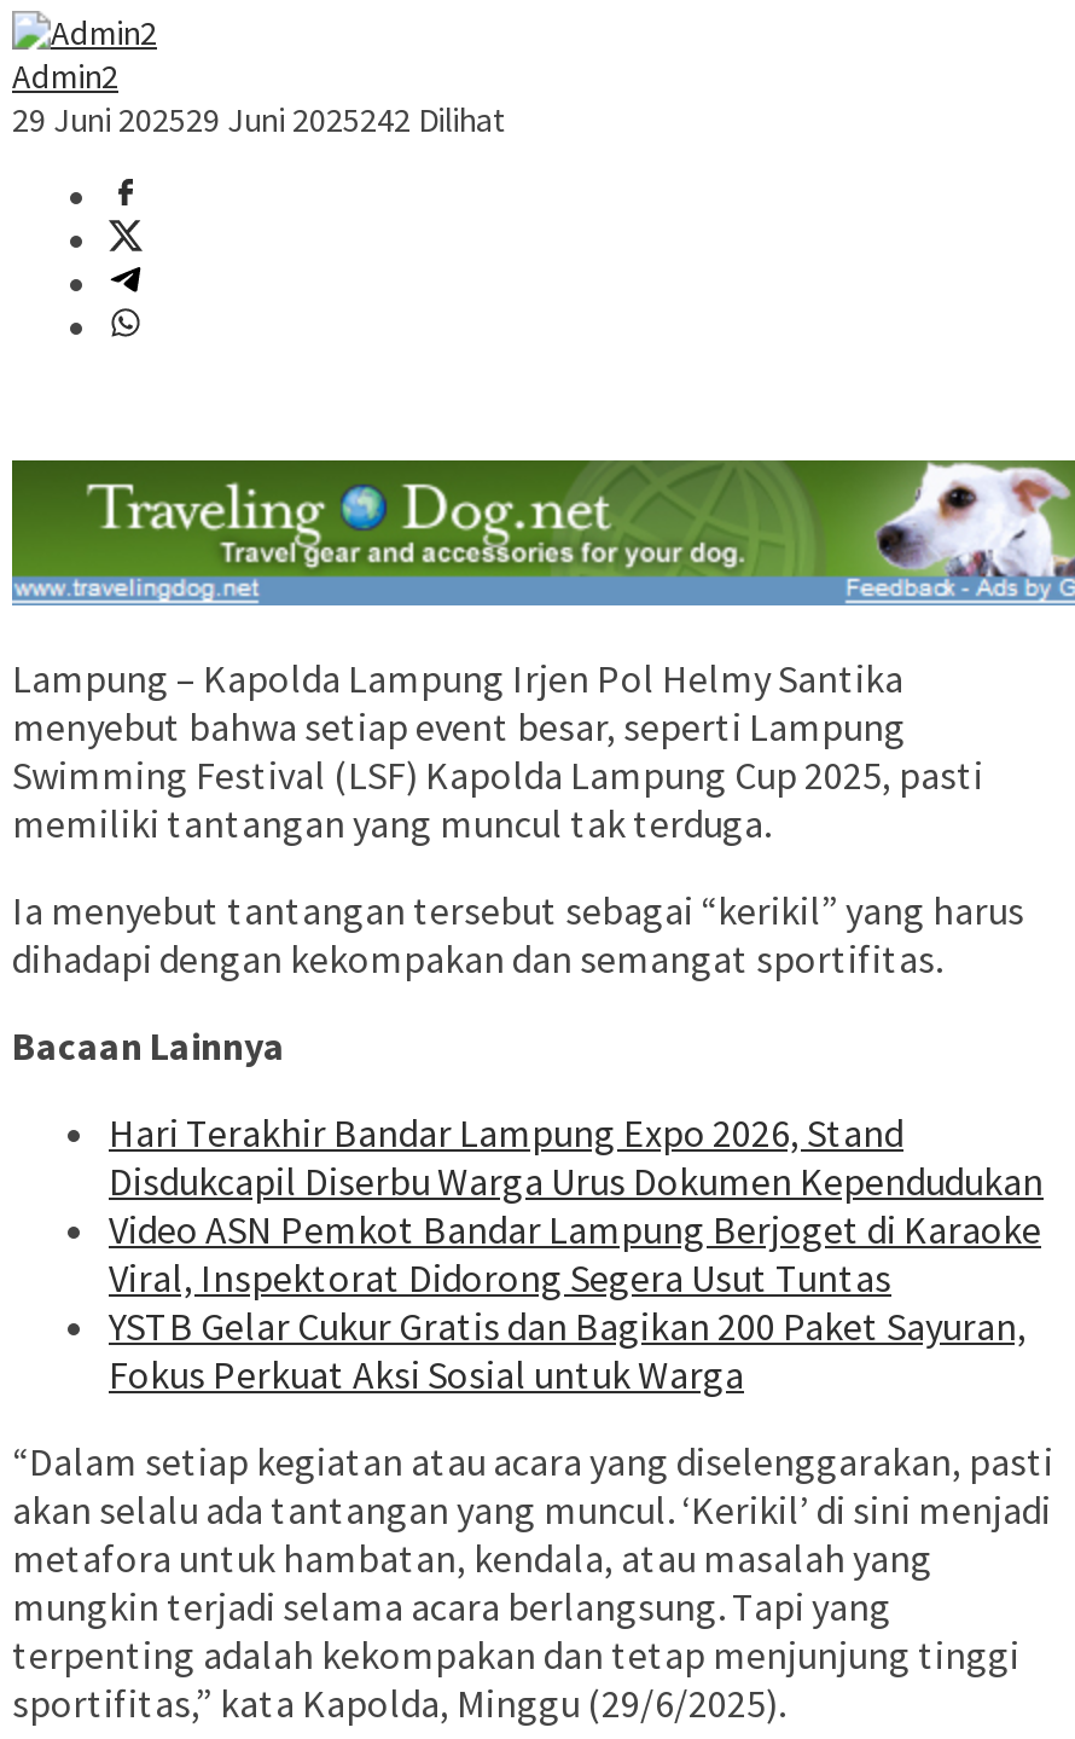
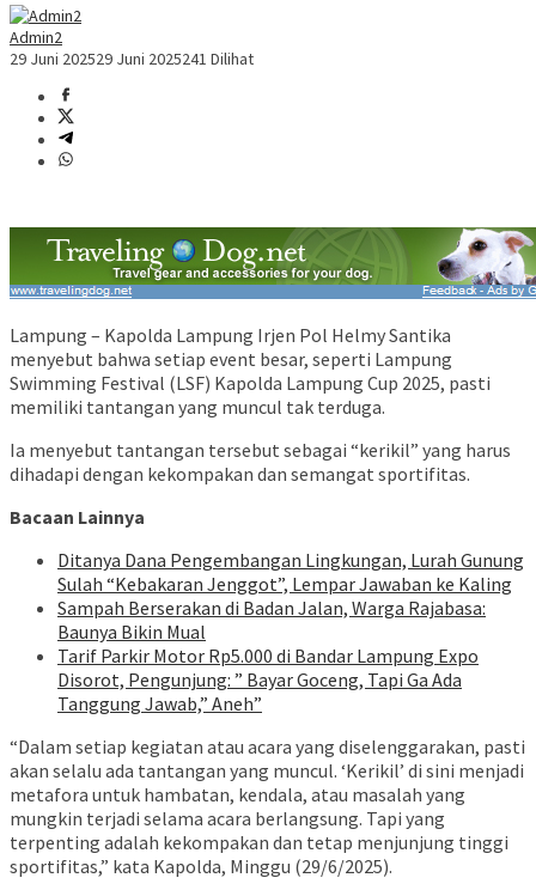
- 29 Juni 202529 Juni 2025242 Dilihat
+ 29 Juni 202529 Juni 2025241 Dilihat

- Hari Terakhir Bandar Lampung Expo 2026, Stand
- Disdukcapil Diserbu Warga Urus Dokumen Kependudukan
- Video ASN Pemkot Bandar Lampung Berjoget di Karaoke
- Viral, Inspektorat Didorong Segera Usut Tuntas
- YSTB Gelar Cukur Gratis dan Bagikan 200 Paket Sayuran,
- Fokus Perkuat Aksi Sosial untuk Warga
+ Ditanya Dana Pengembangan Lingkungan, Lurah Gunung
+ Sulah “Kebakaran Jenggot”, Lempar Jawaban ke Kaling
+ Sampah Berserakan di Badan Jalan, Warga Rajabasa:
+ Baunya Bikin Mual
+ Tarif Parkir Motor Rp5.000 di Bandar Lampung Expo
+ Disorot, Pengunjung: ” Bayar Goceng, Tapi Ga Ada
+ Tanggung Jawab,” Aneh”
